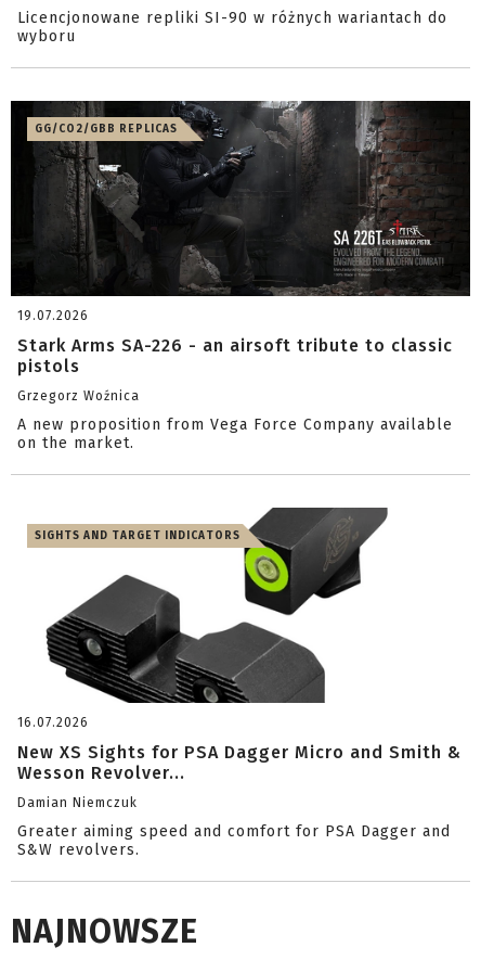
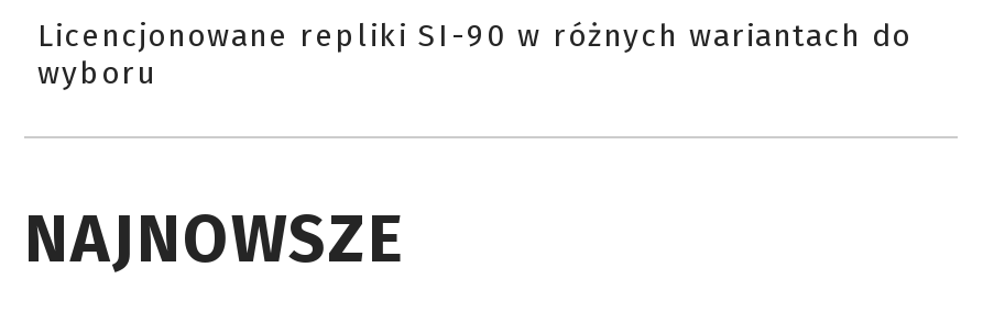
- [image]
- GG/CO2/GBB REPLICAS

- 19.07.2026
- Stark Arms SA-226 - an airsoft tribute to classic
- pistols
- Grzegorz Woźnica
- A new proposition from Vega Force Company available
- on the market.

- [image]
- SIGHTS AND TARGET INDICATORS

- 16.07.2026
- New XS Sights for PSA Dagger Micro and Smith &
- Wesson Revolver...
- Damian Niemczuk
- Greater aiming speed and comfort for PSA Dagger and
- S&W revolvers.
